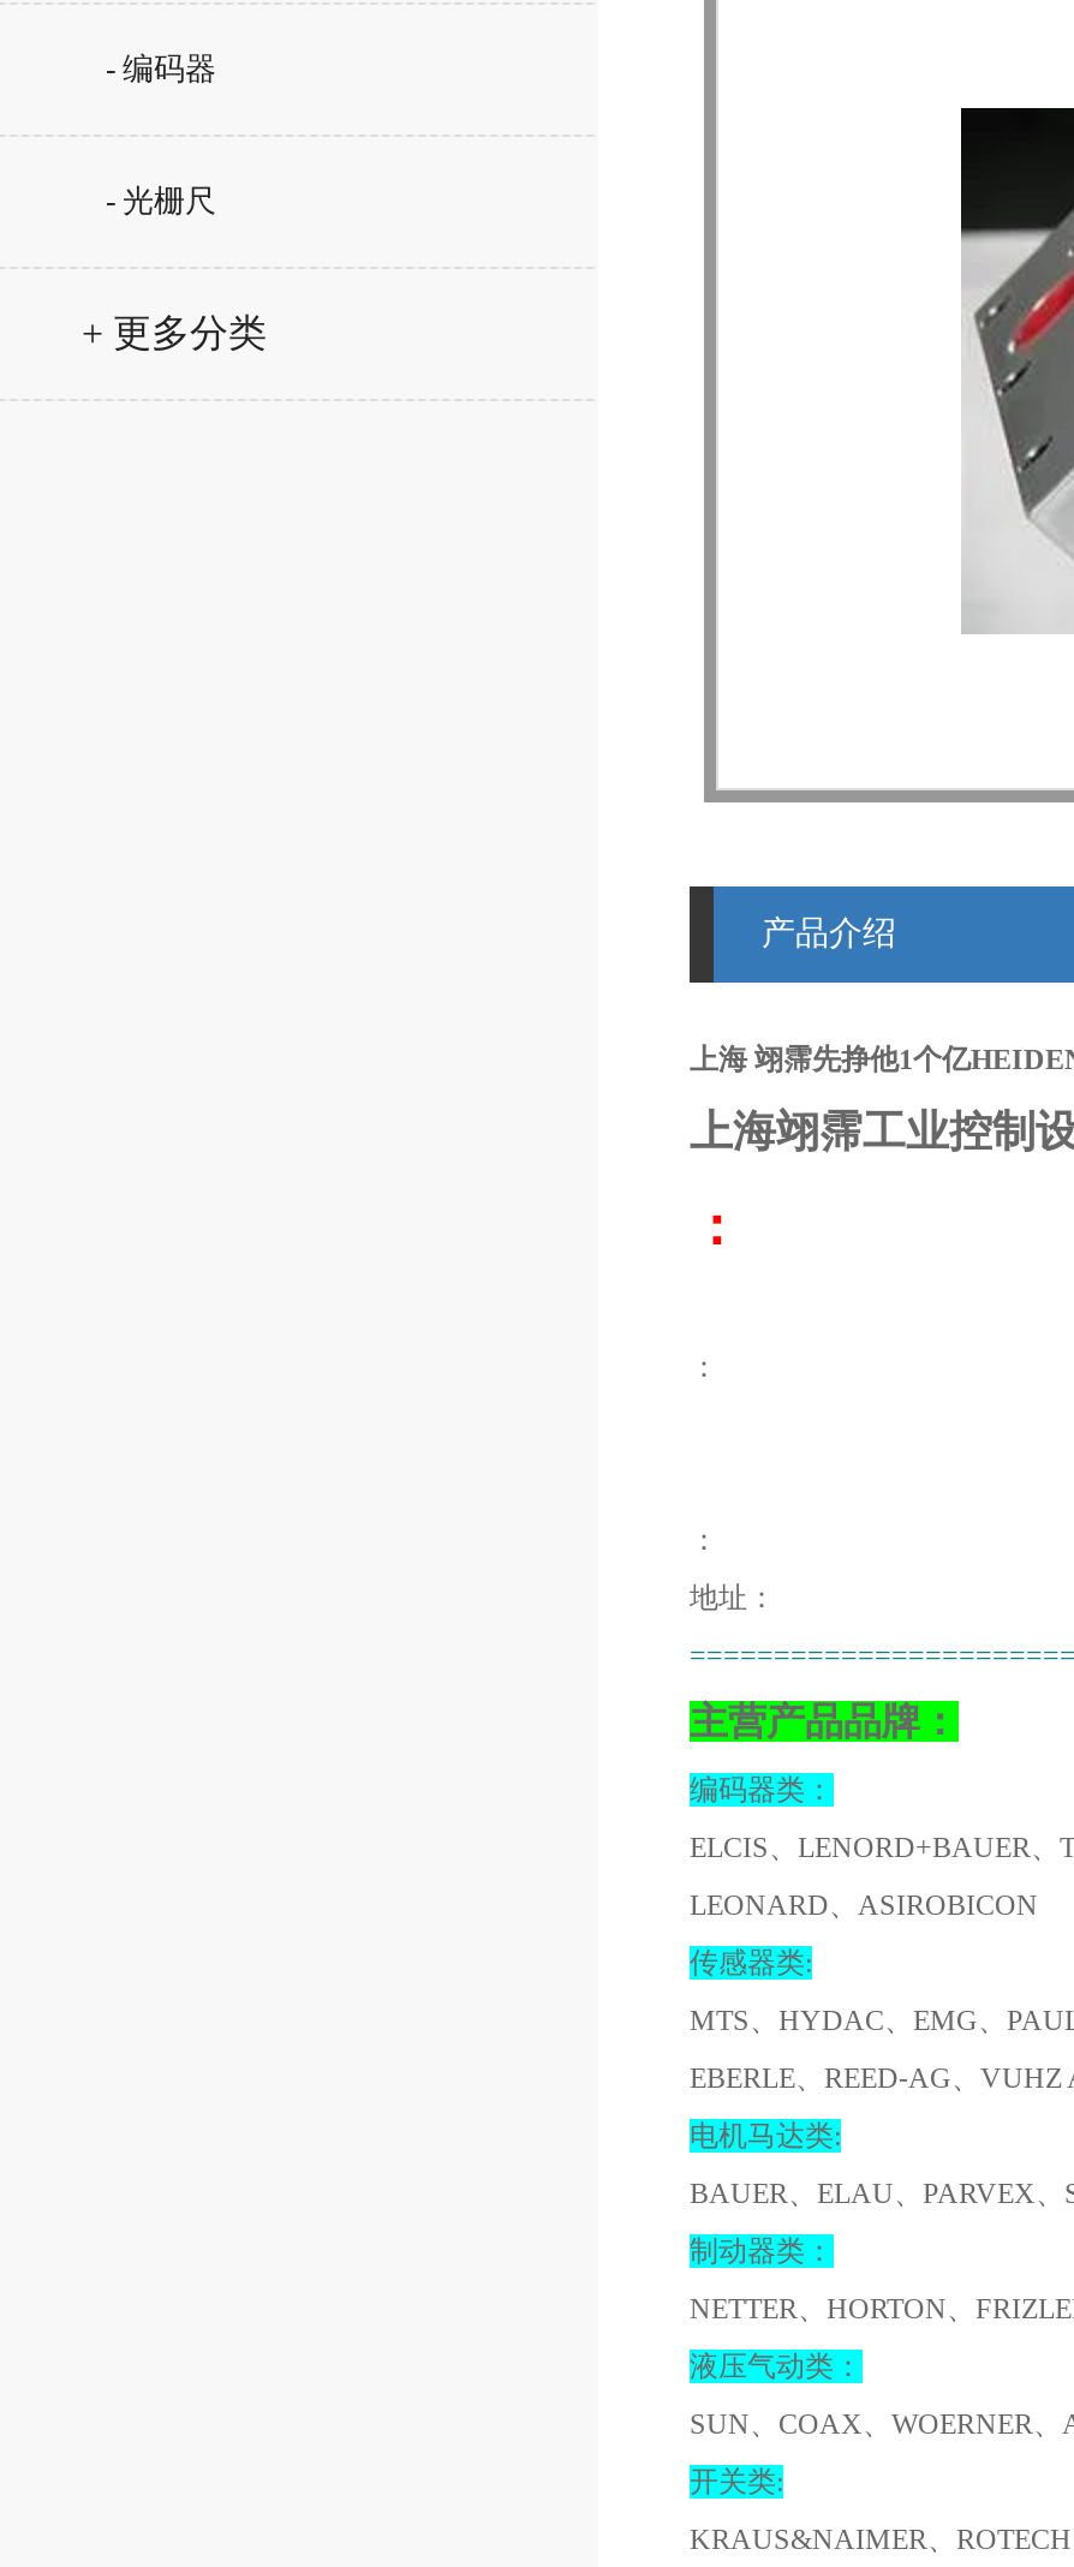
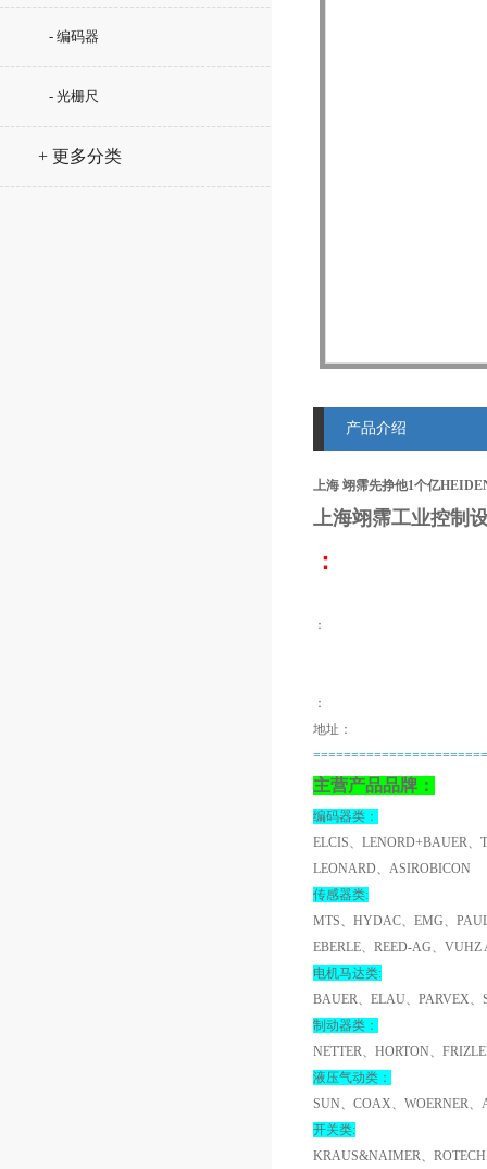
- [image]
